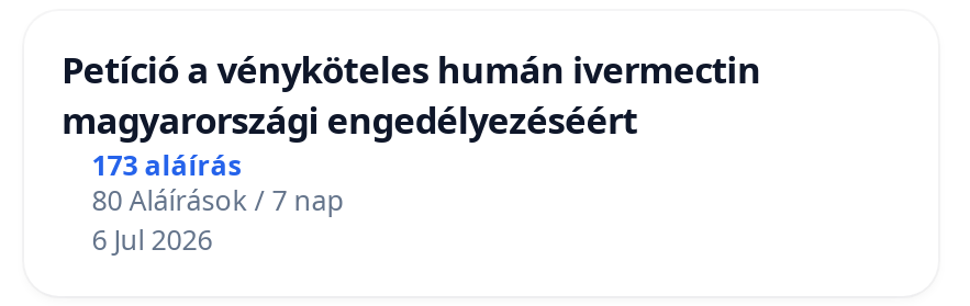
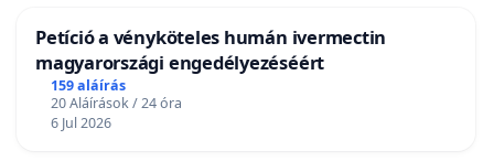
- 173 aláírás
+ 159 aláírás

- 80 Aláírások / 7 nap
+ 20 Aláírások / 24 óra
